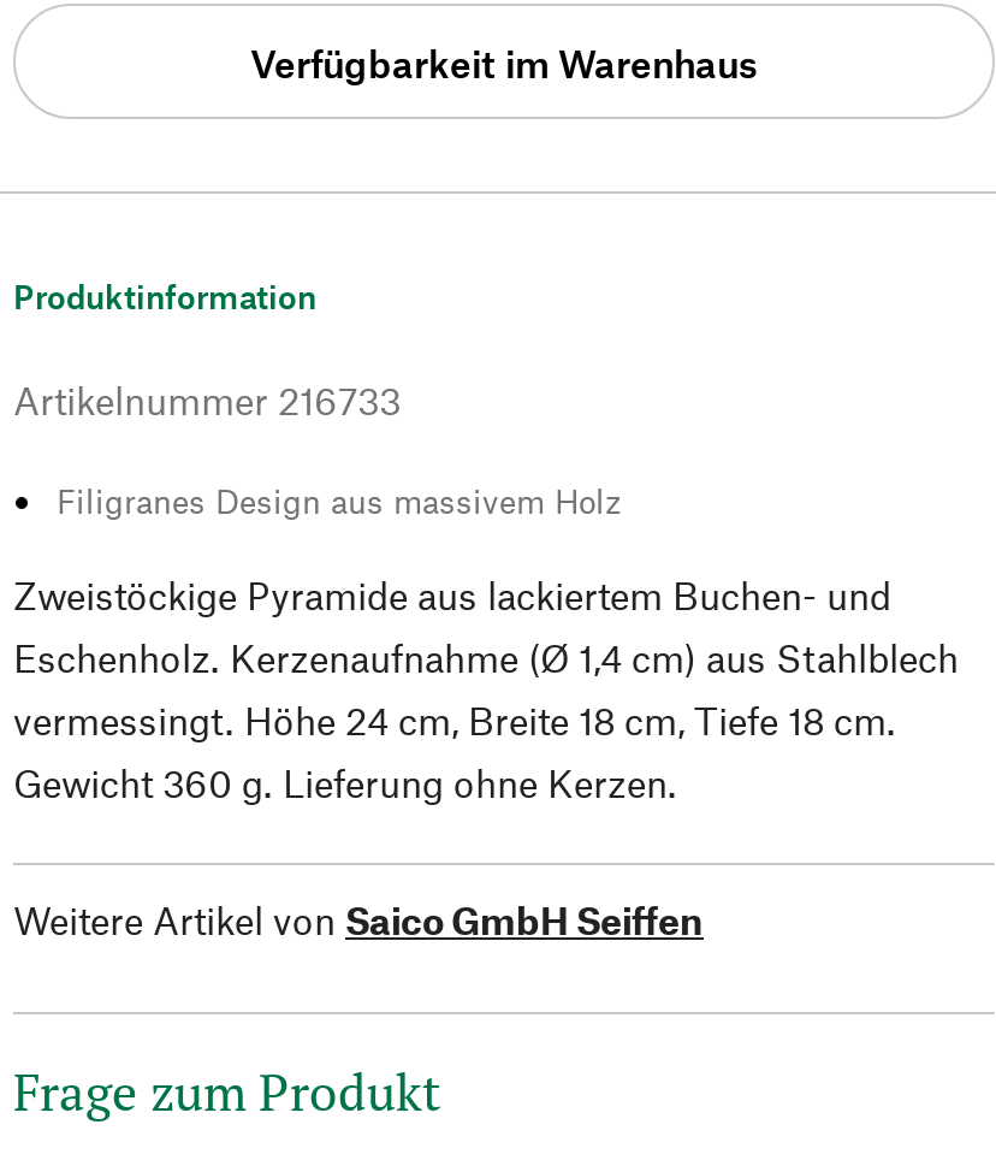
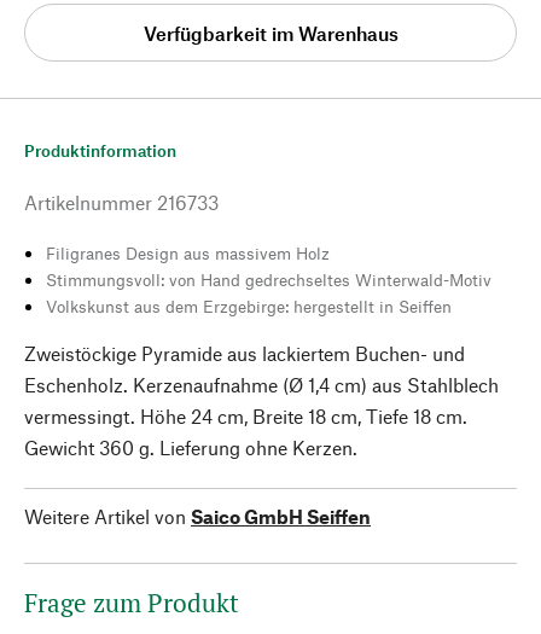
+ Stimmungsvoll: von Hand gedrechseltes Winterwald-Motiv
+ Volkskunst aus dem Erzgebirge: hergestellt in Seiffen
